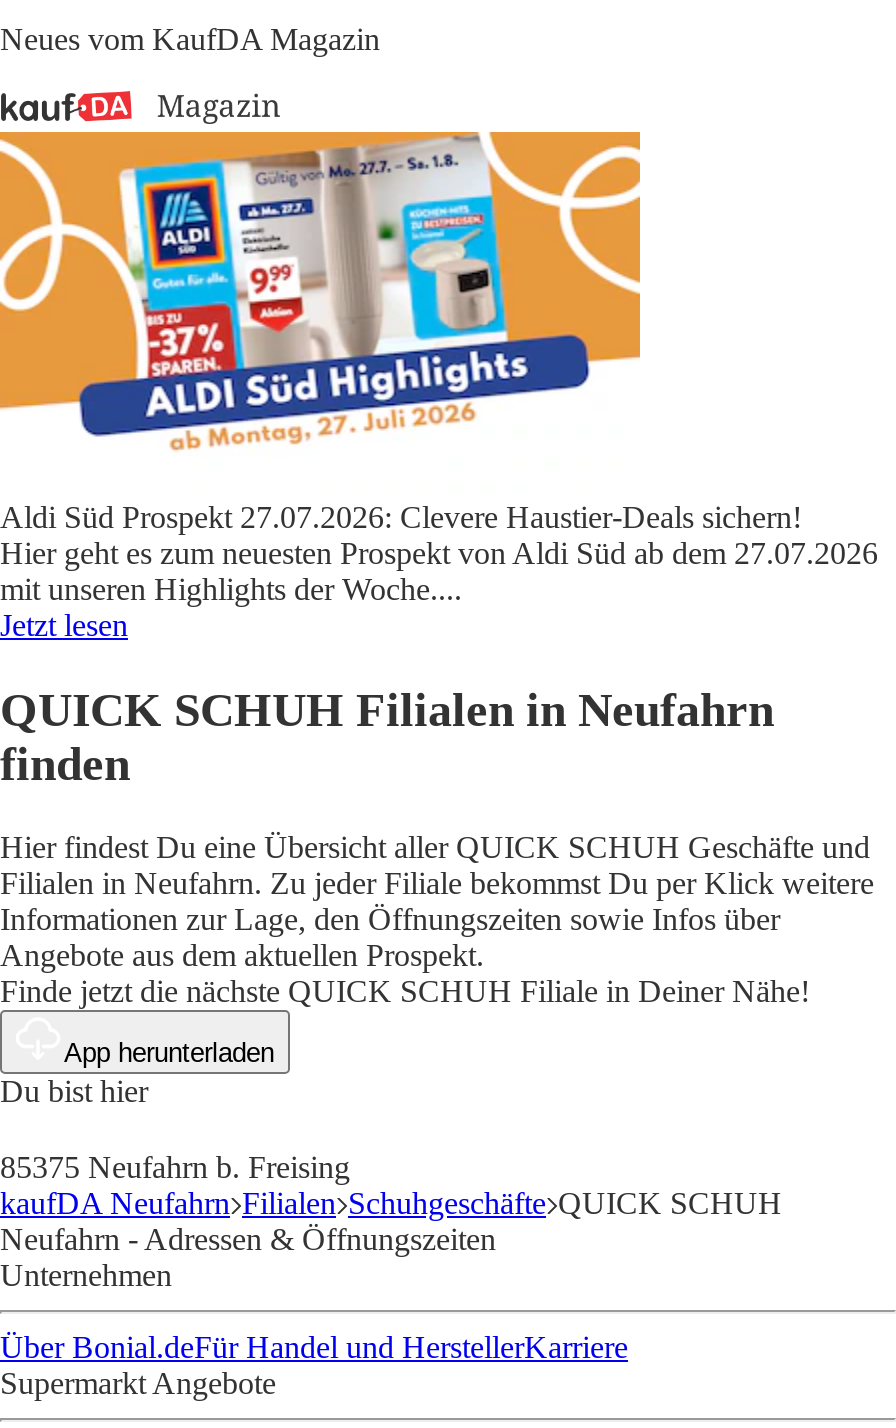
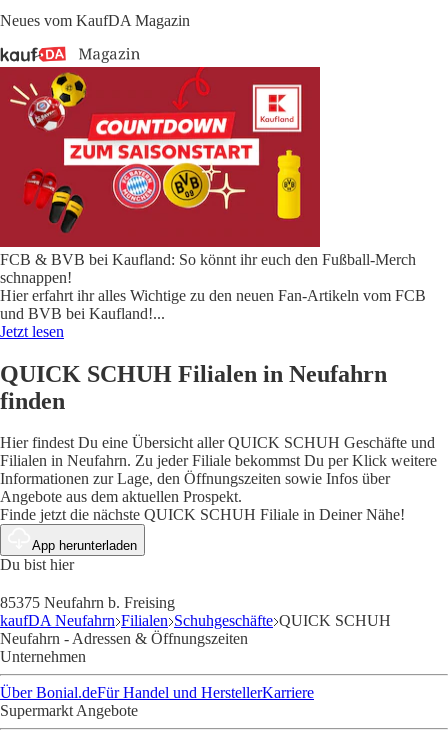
- [image]
- Aldi Süd Prospekt 27.07.2026: Clevere Haustier-Deals sichern!
- Hier geht es zum neuesten Prospekt von Aldi Süd ab dem 27.07.2026
- mit unseren Highlights der Woche....
+ [image]
+ FCB & BVB bei Kaufland: So könnt ihr euch den Fußball-Merch
+ schnappen!
+ Hier erfahrt ihr alles Wichtige zu den neuen Fan-Artikeln vom FCB
+ und BVB bei Kaufland!...
